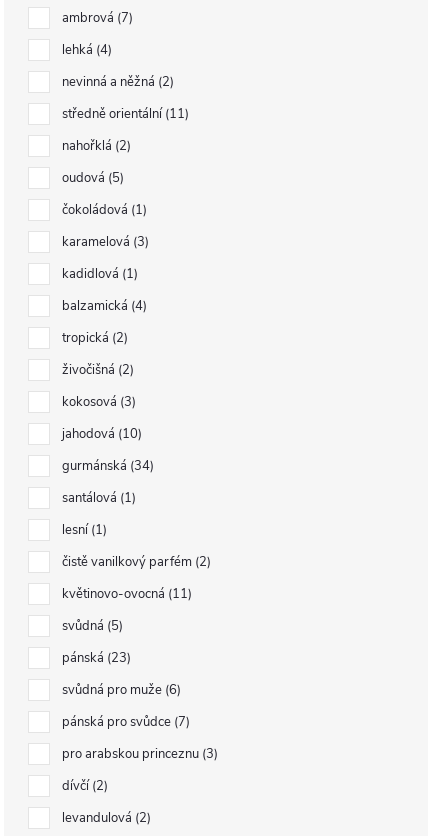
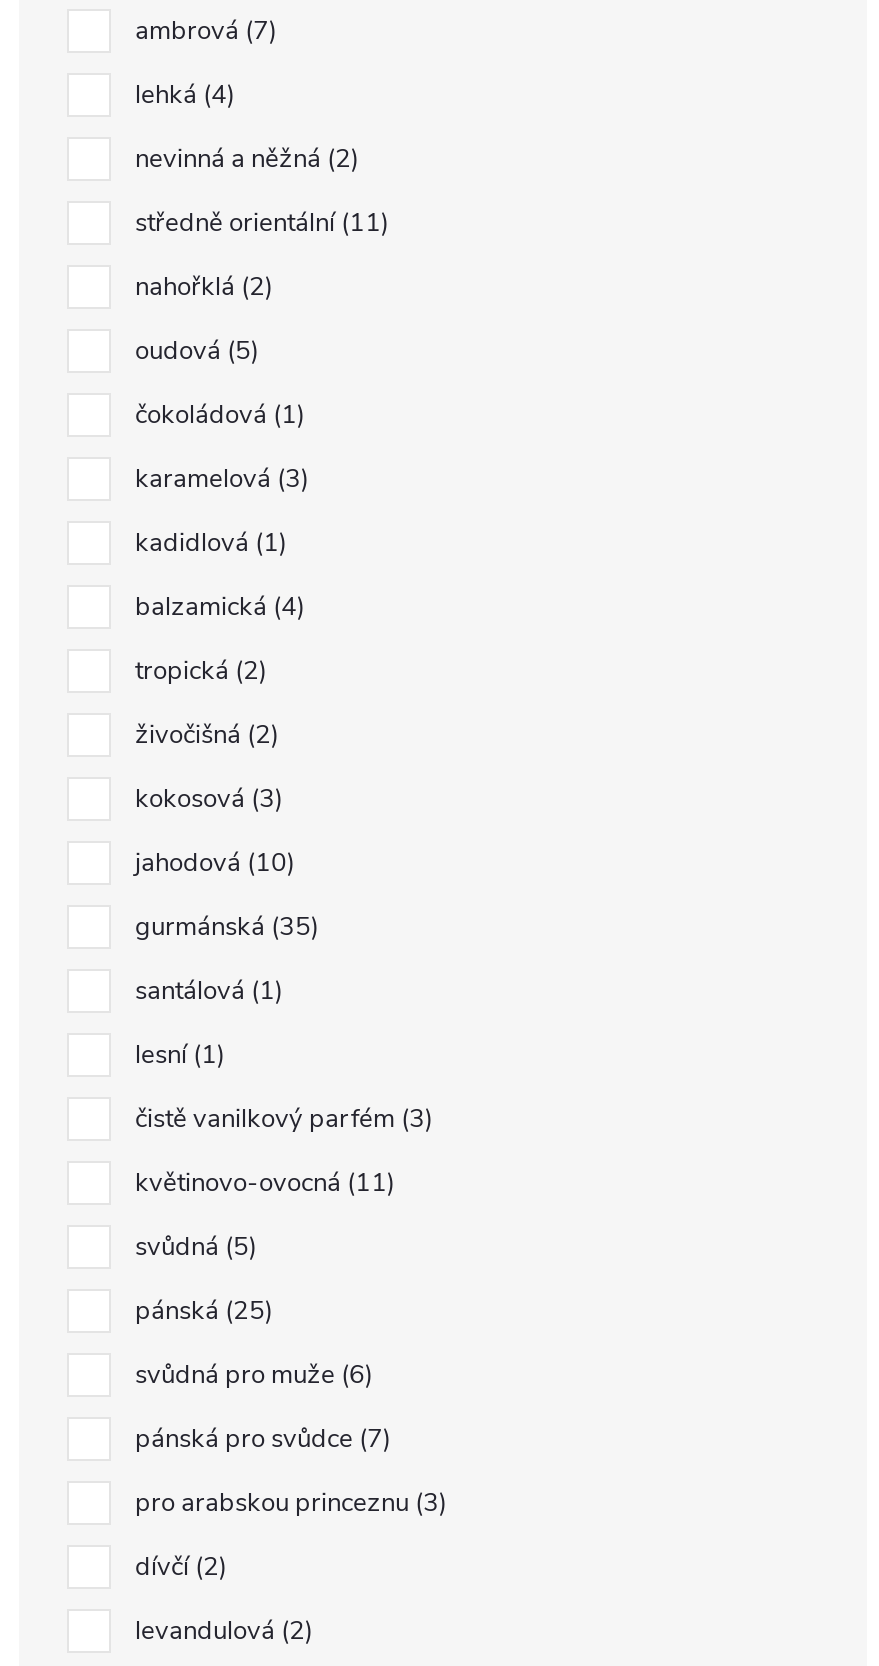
- gurmánská 34
+ gurmánská 35

- čistě vanilkový parfém 2
+ čistě vanilkový parfém 3

- pánská 23
+ pánská 25
